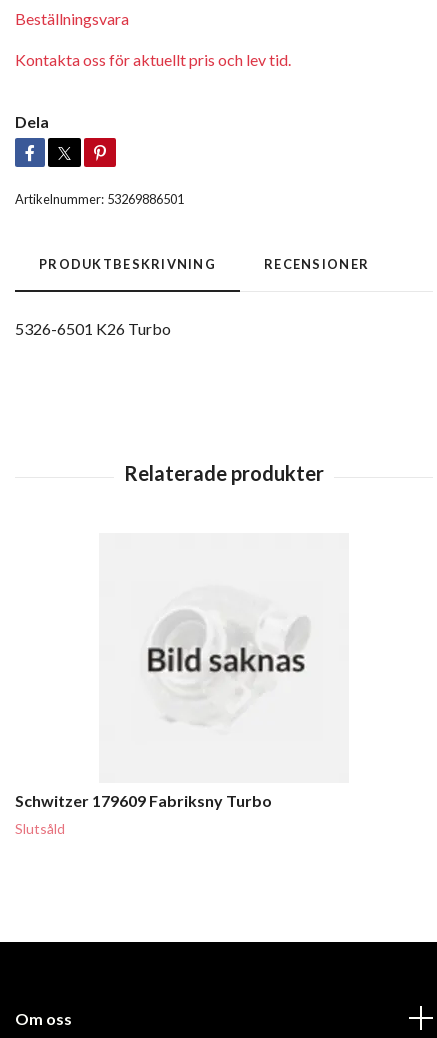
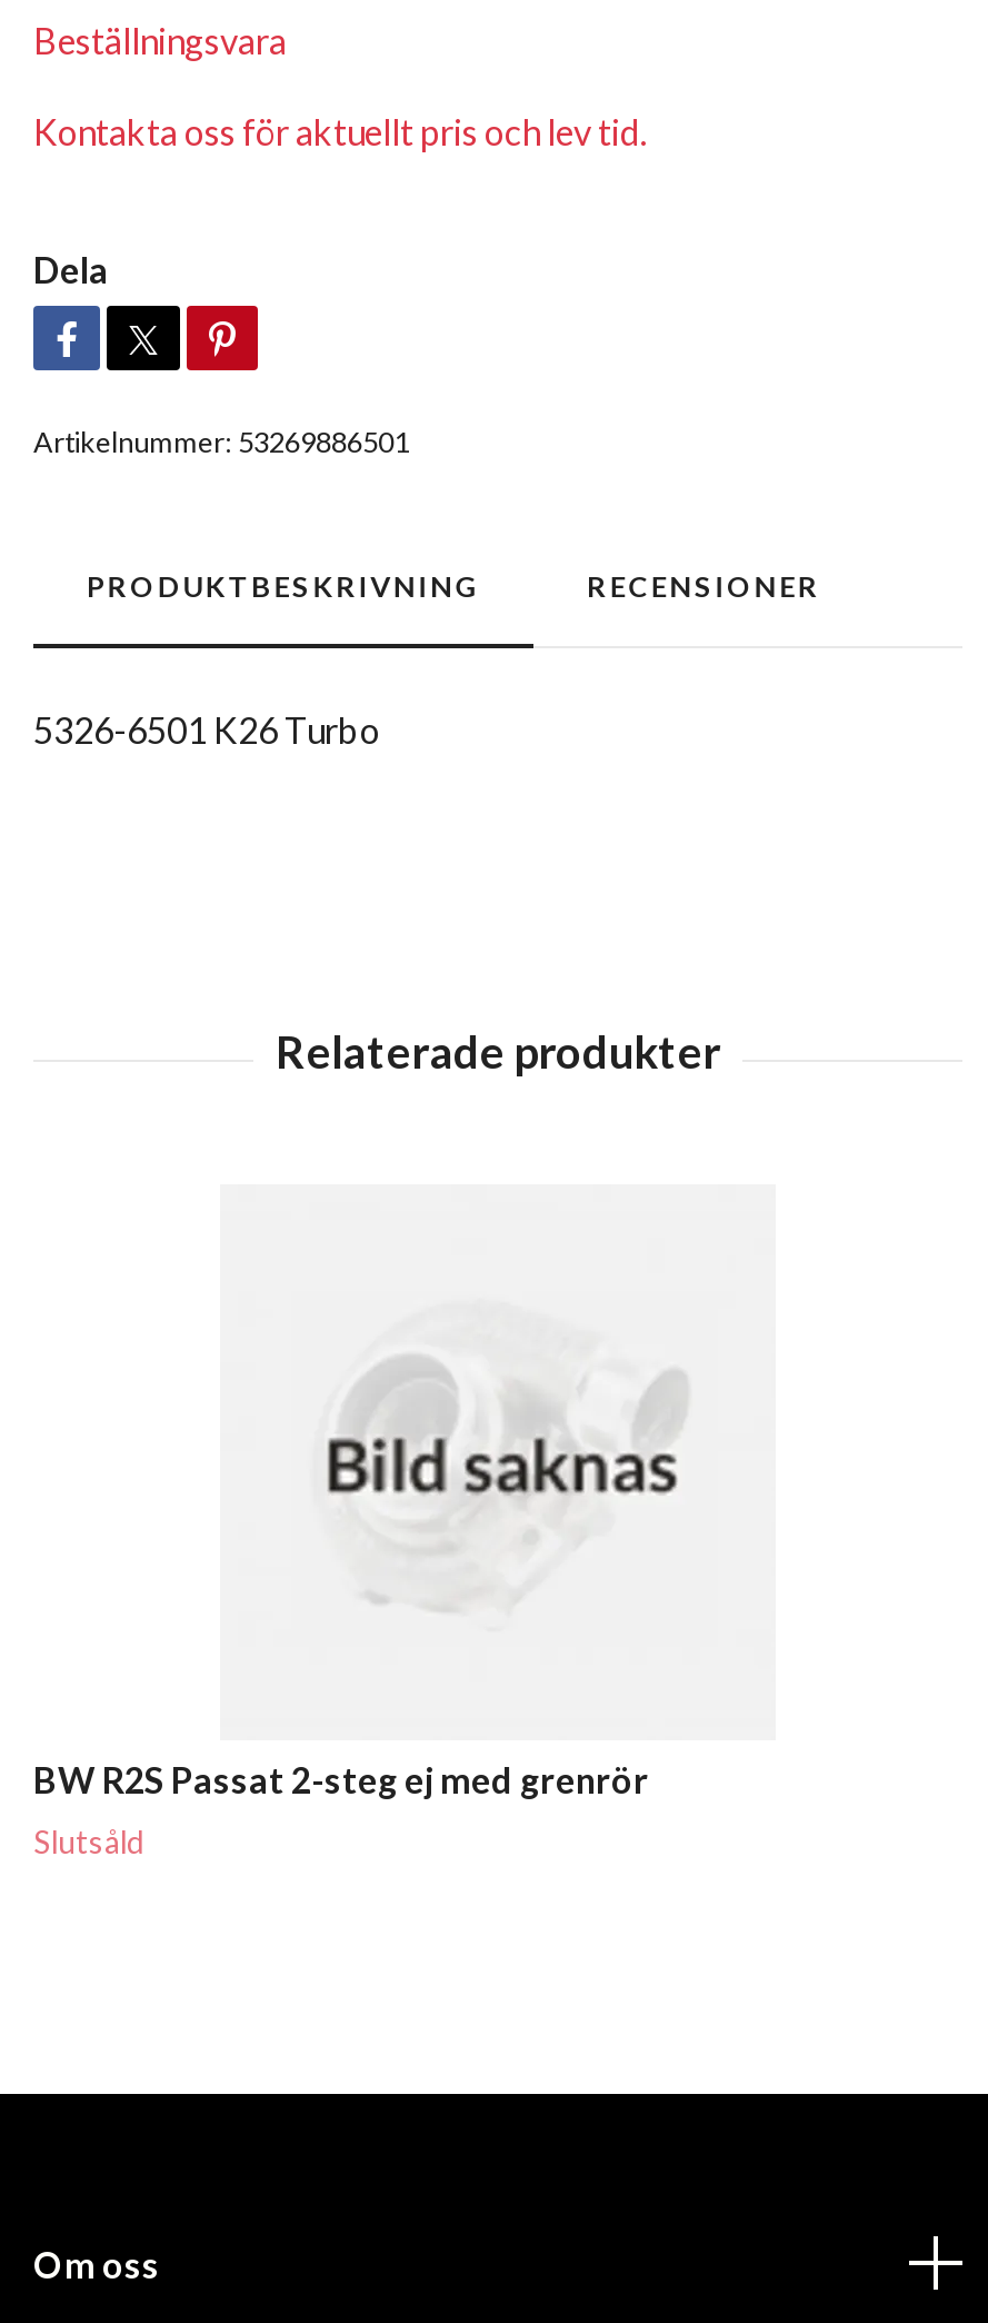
- Schwitzer 179609 Fabriksny Turbo
+ BW R2S Passat 2-steg ej med grenrör
